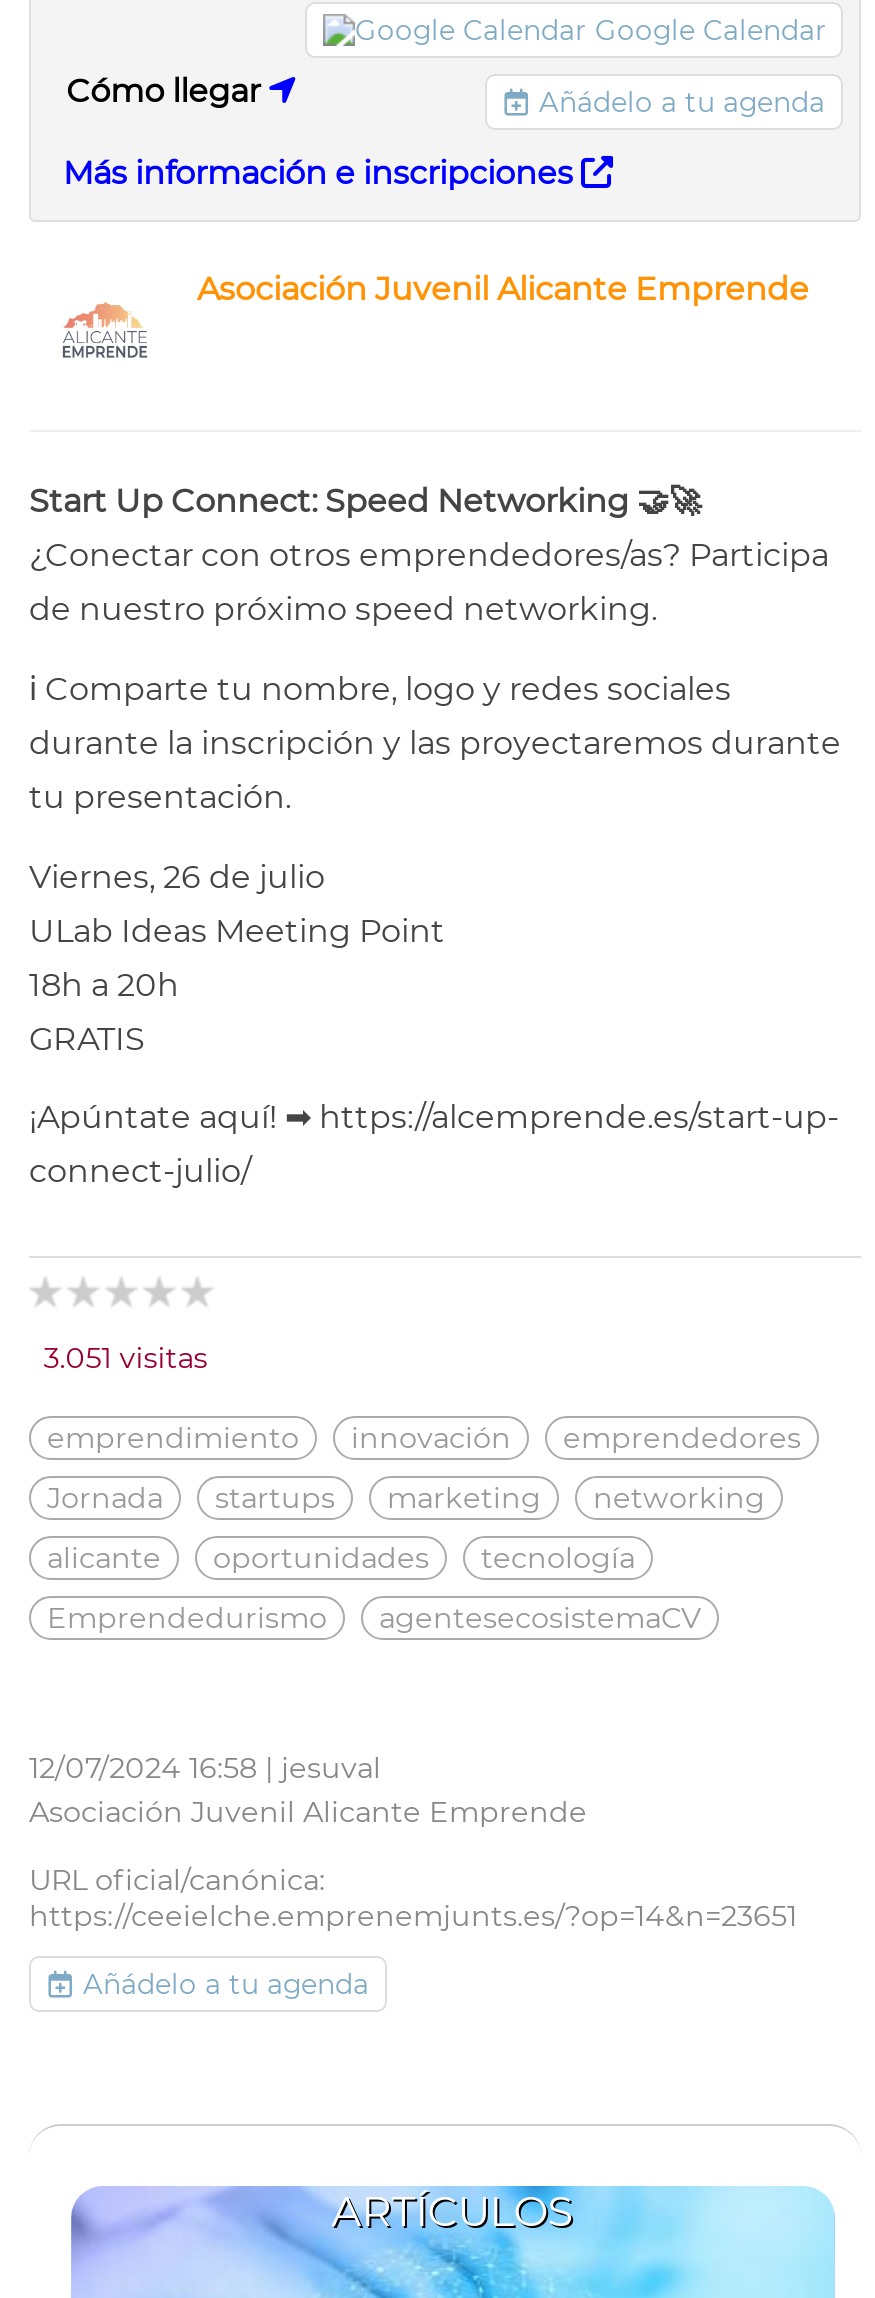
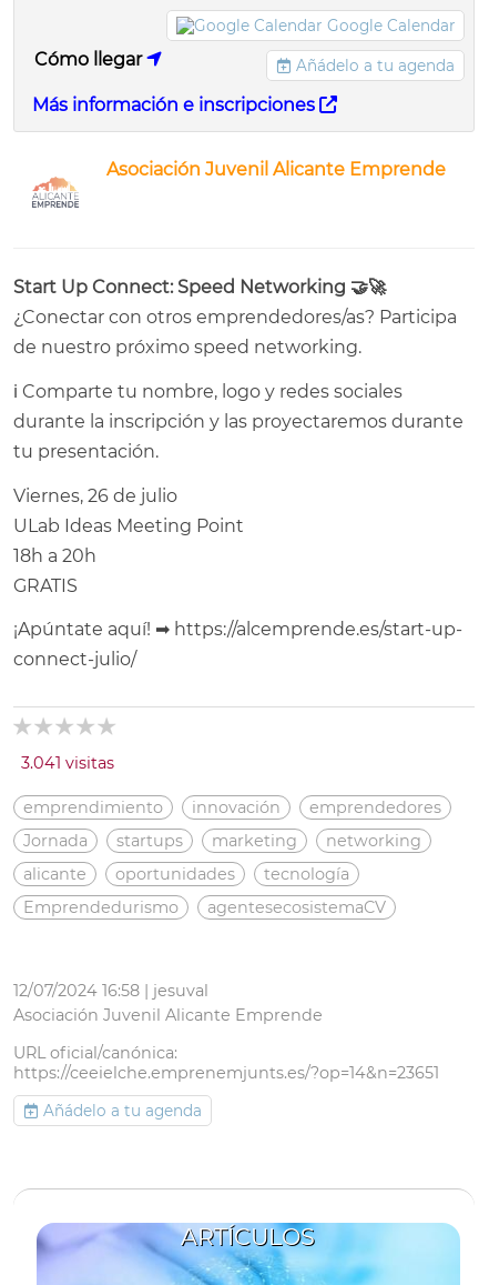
- 3.051 visitas
+ 3.041 visitas
